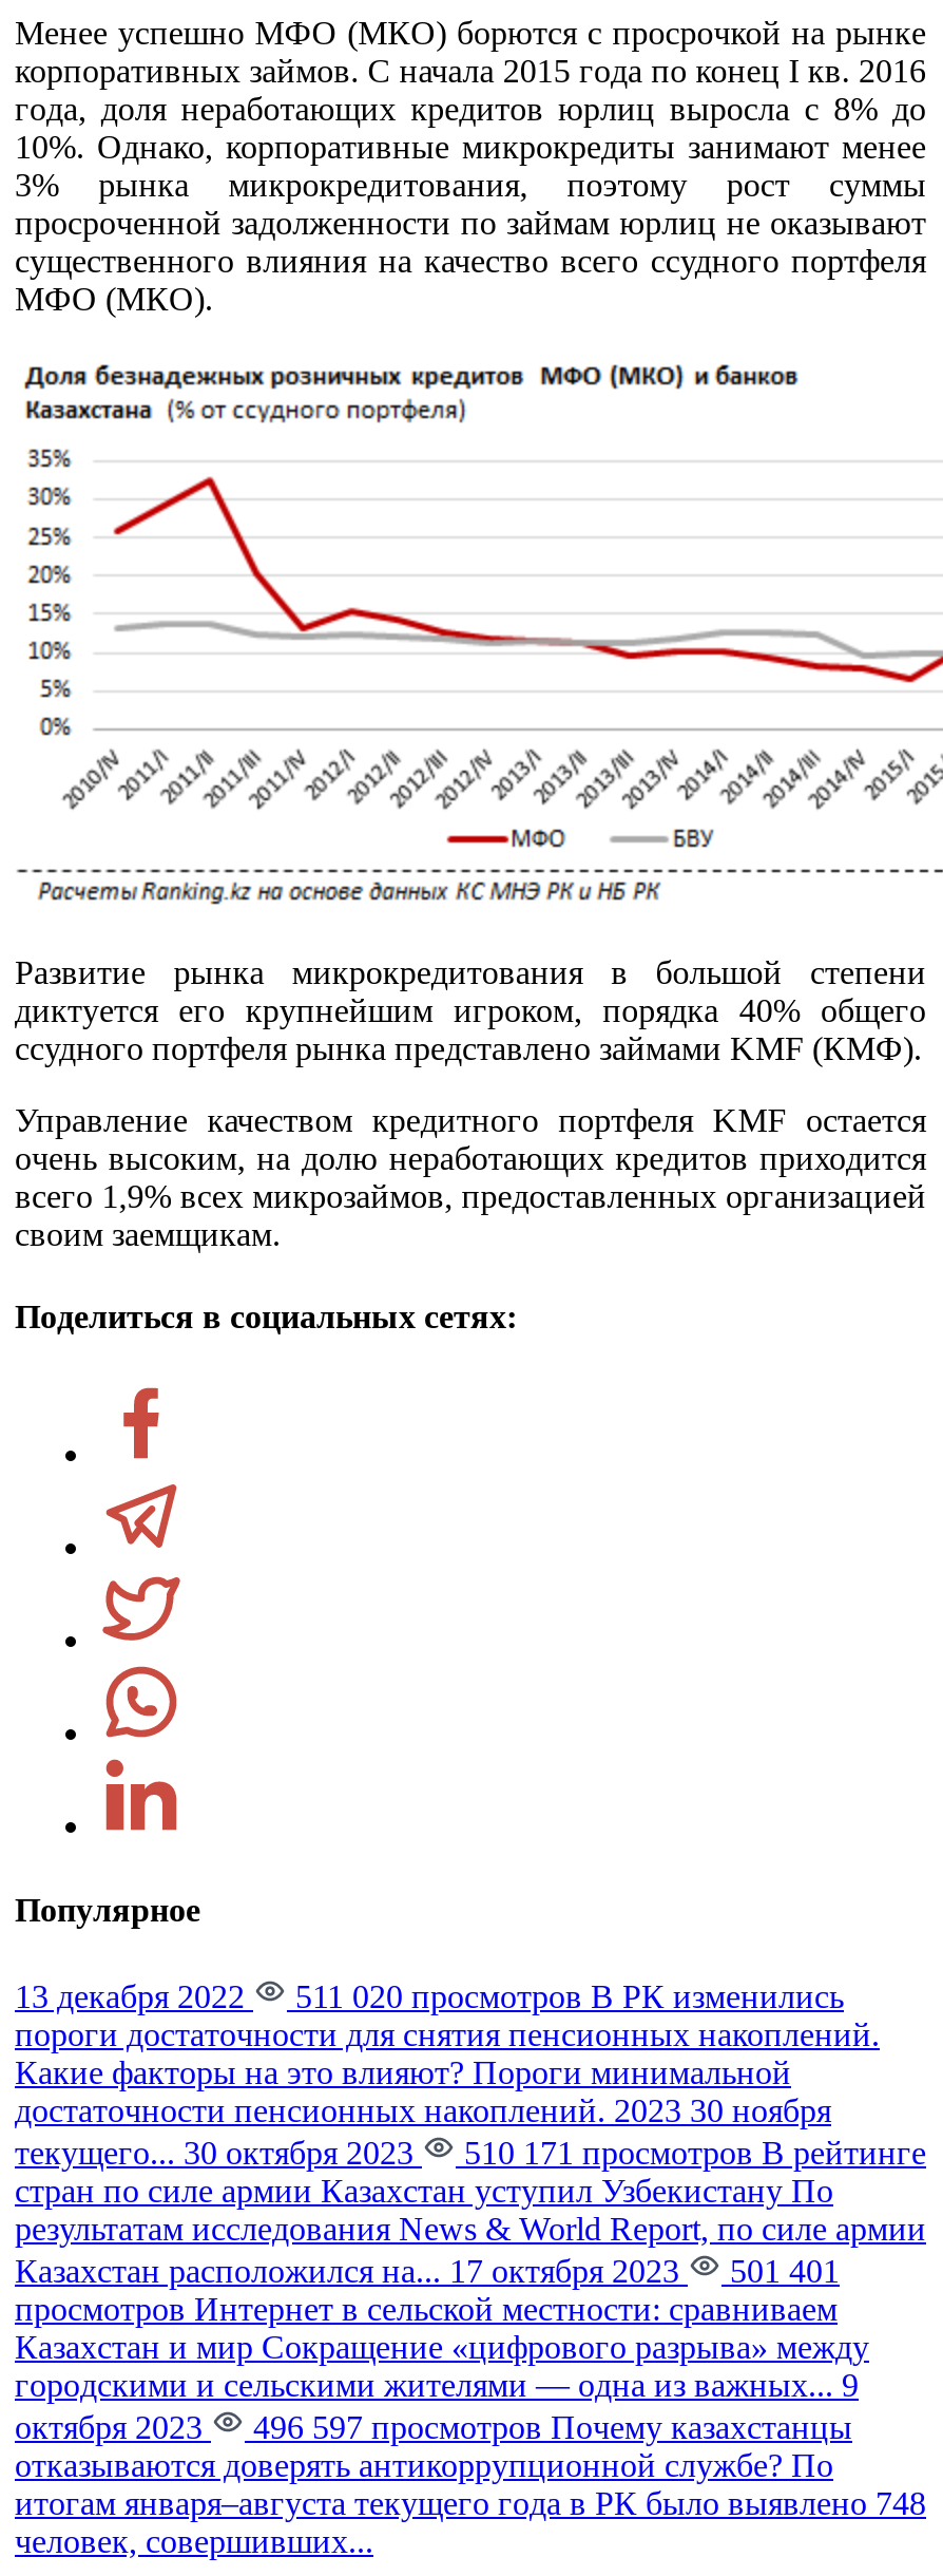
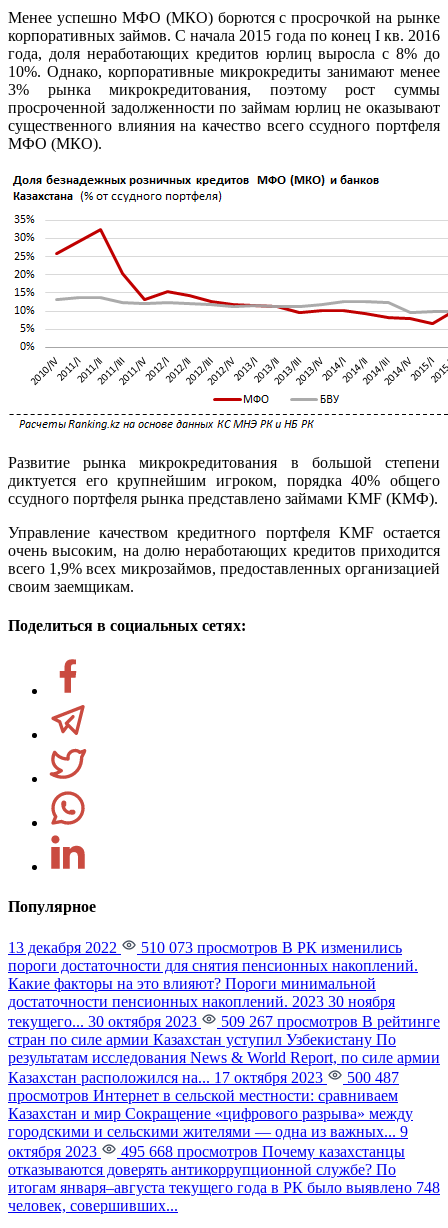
- 511 020 просмотров В РК изменились
+ 510 073 просмотров В РК изменились

- 510 171 просмотров В рейтинге
+ 509 267 просмотров В рейтинге

- Казахстан расположился на... 17 октября 2023 501 401
+ Казахстан расположился на... 17 октября 2023 500 487

- 496 597 просмотров Почему казахстанцы
+ 495 668 просмотров Почему казахстанцы
